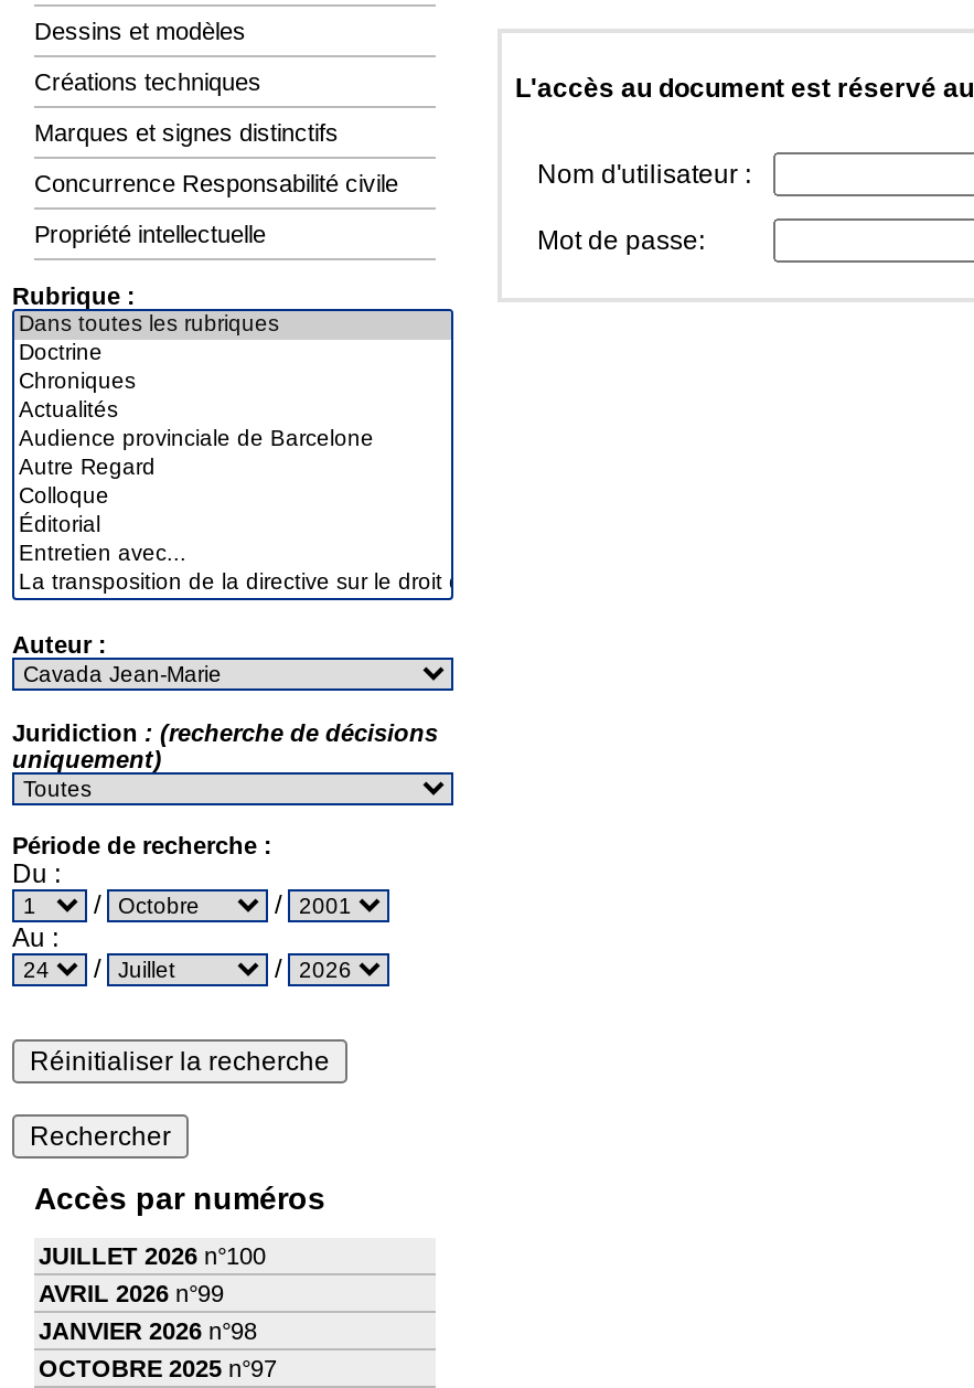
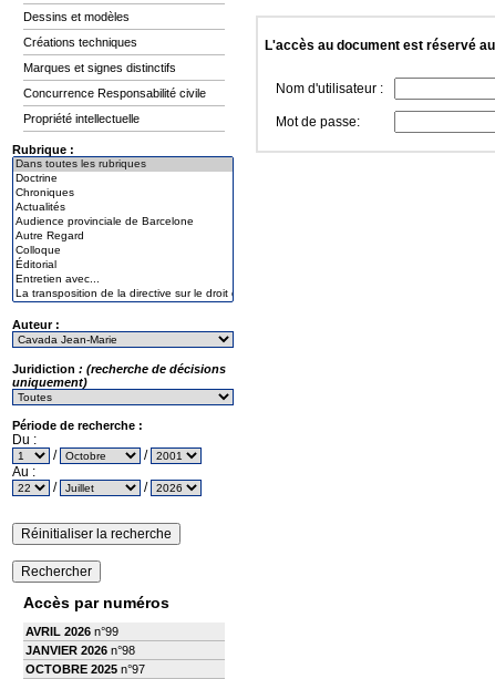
- JUILLET 2026 n°100
